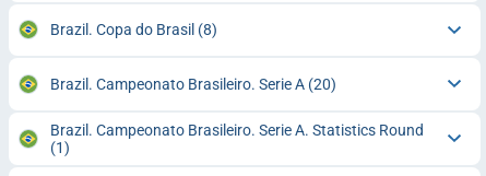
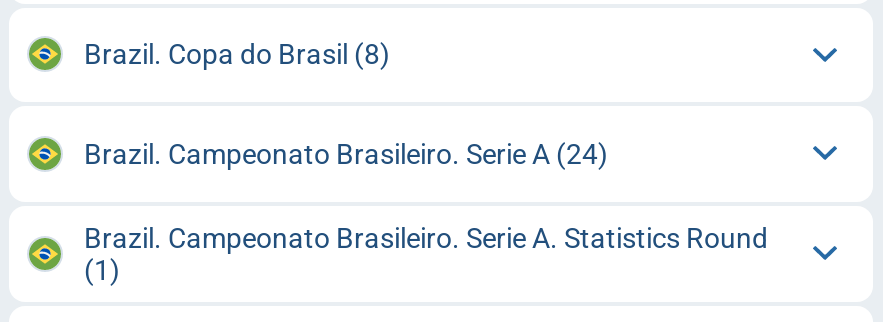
- Brazil. Campeonato Brasileiro. Serie A (20)
+ Brazil. Campeonato Brasileiro. Serie A (24)
